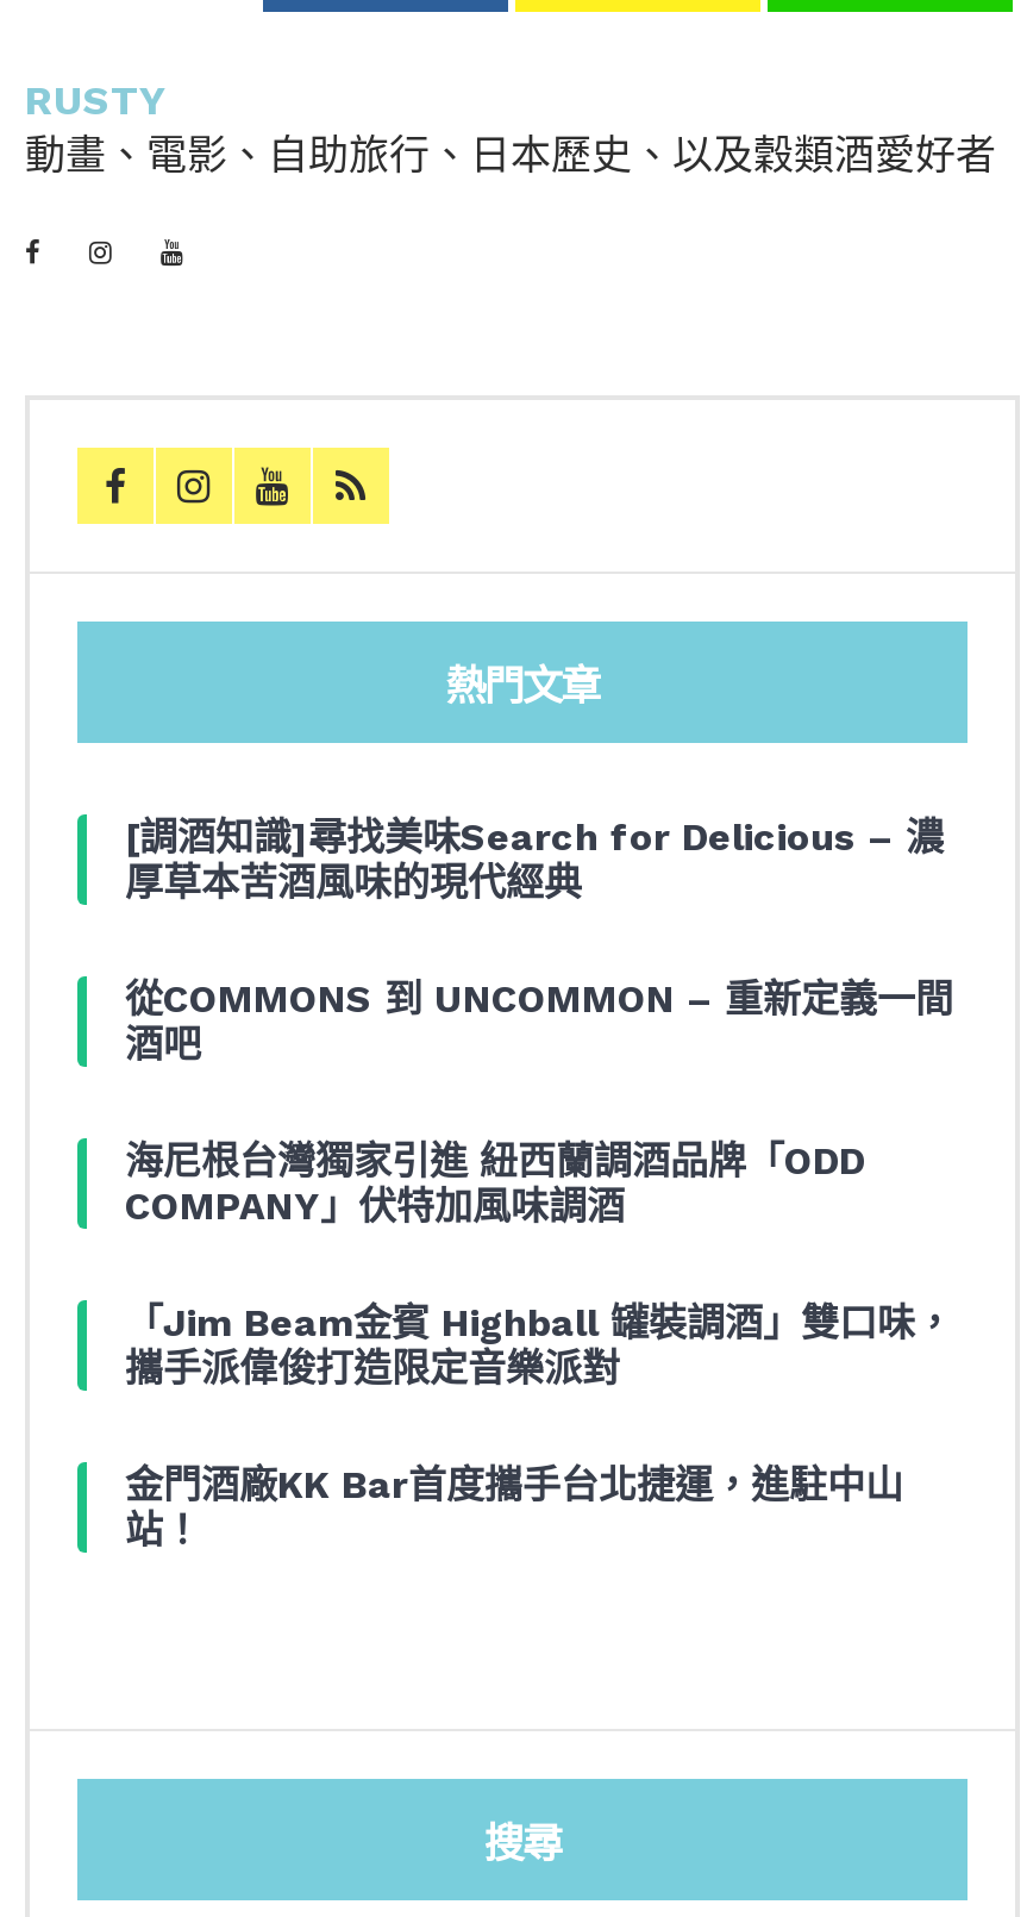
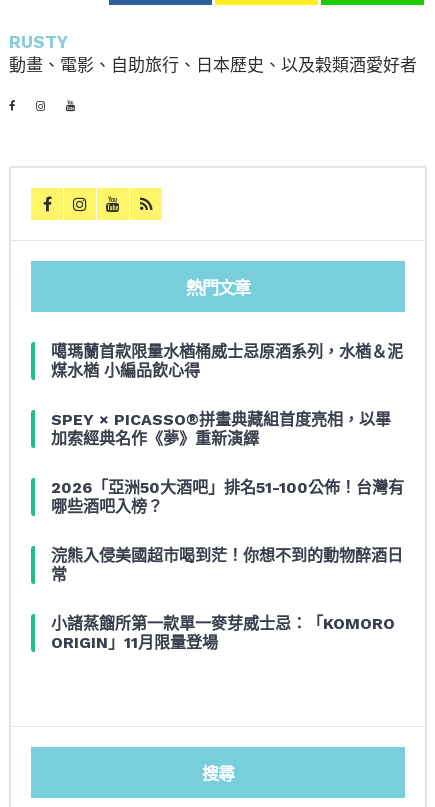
- [調酒知識]尋找美味Search for Delicious – 濃
- 厚草本苦酒風味的現代經典
+ 噶瑪蘭首款限量水楢桶威士忌原酒系列，水楢＆泥
+ 煤水楢 小編品飲心得

- 從COMMONS 到 UNCOMMON – 重新定義一間
- 酒吧
+ SPEY × PICASSO®拼畫典藏組首度亮相，以畢
+ 加索經典名作《夢》重新演繹

- 海尼根台灣獨家引進 紐西蘭調酒品牌「ODD
- COMPANY」伏特加風味調酒
+ 2026「亞洲50大酒吧」排名51-100公佈！台灣有
+ 哪些酒吧入榜？

- 「Jim Beam金賓 Highball 罐裝調酒」雙口味，
- 攜手派偉俊打造限定音樂派對
+ 浣熊入侵美國超市喝到茫！你想不到的動物醉酒日
+ 常

- 金門酒廠KK Bar首度攜手台北捷運，進駐中山
- 站！
+ 小諸蒸餾所第一款單一麥芽威士忌：「KOMORO
+ ORIGIN」11月限量登場
